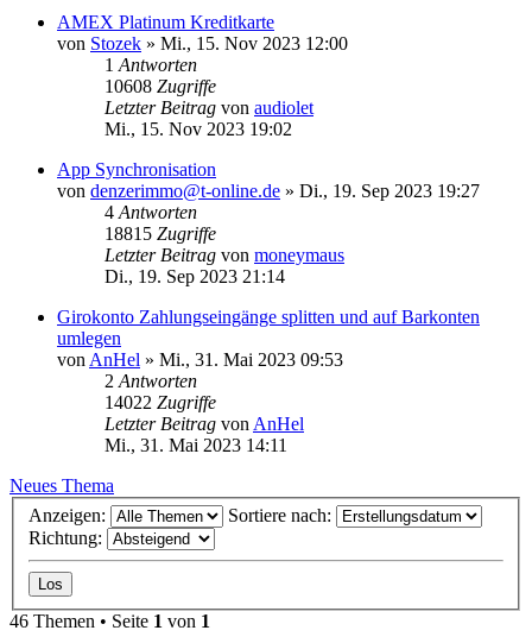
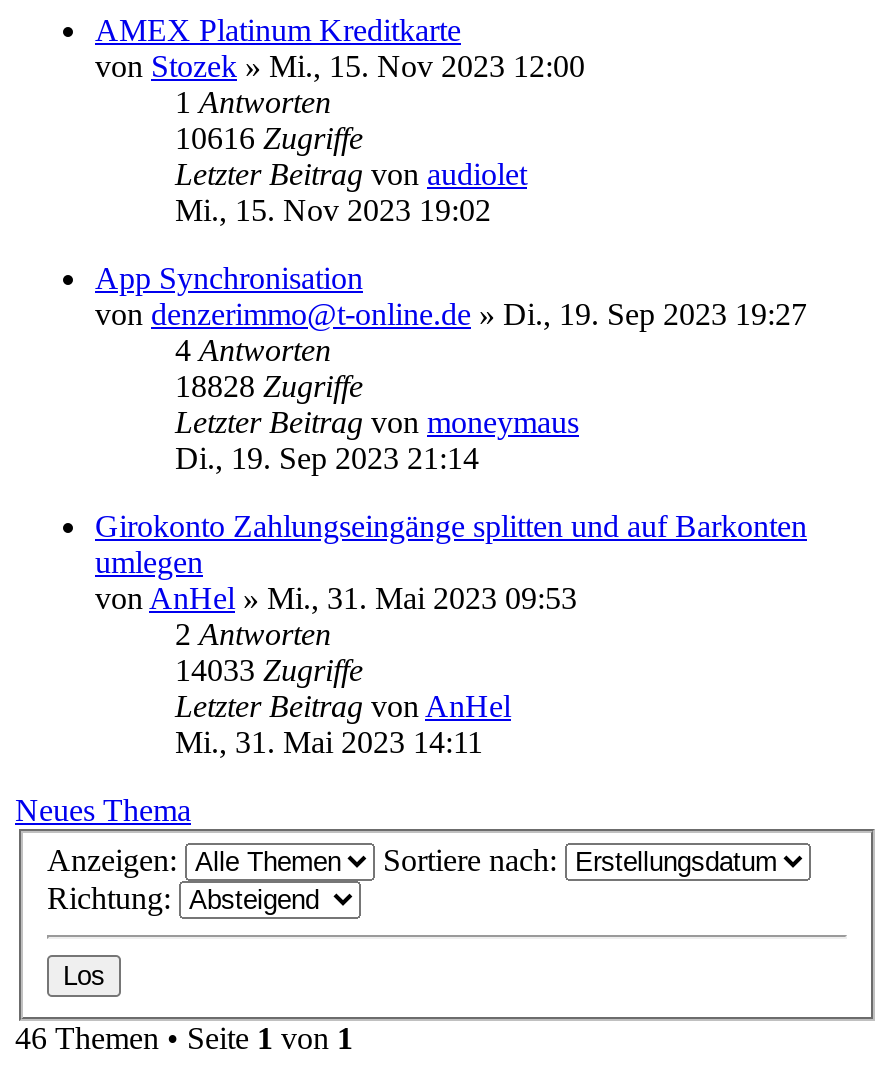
- 10608 Zugriffe
+ 10616 Zugriffe

- 18815 Zugriffe
+ 18828 Zugriffe

- 14022 Zugriffe
+ 14033 Zugriffe
